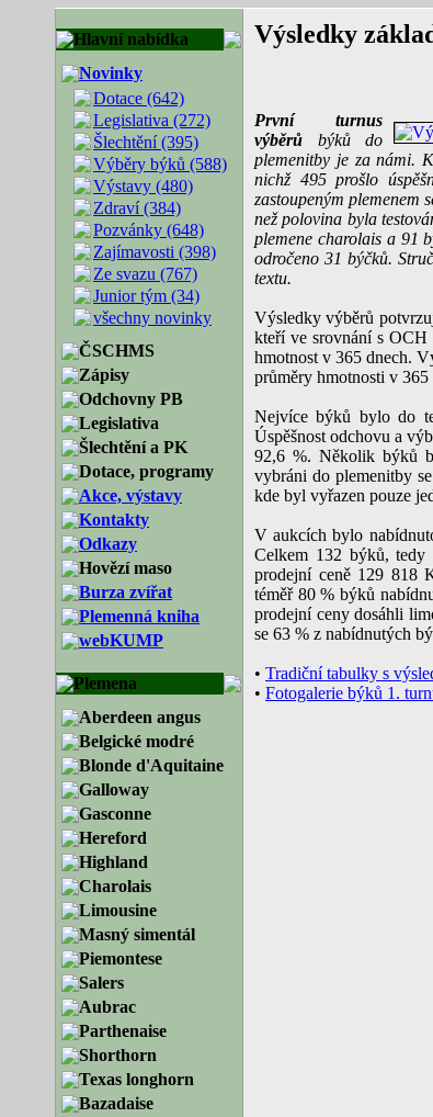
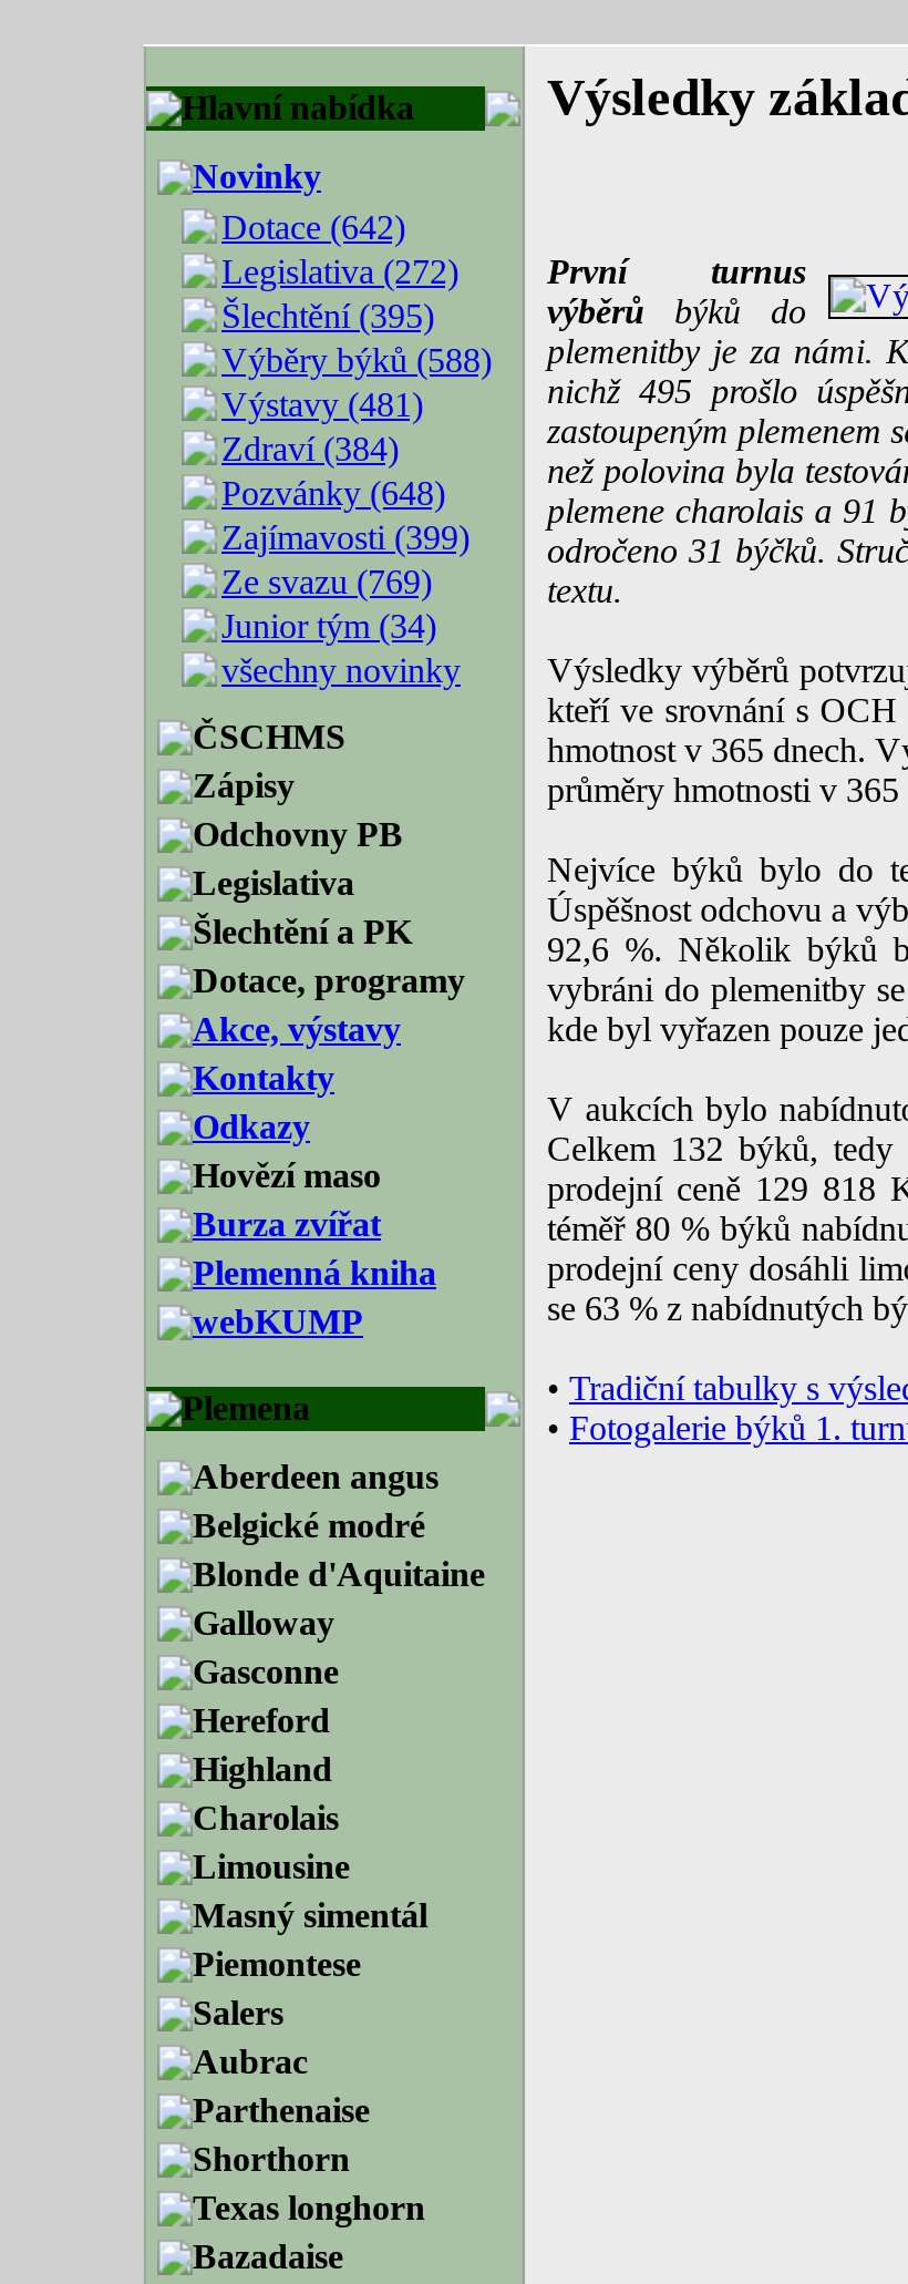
- Výstavy (480)
+ Výstavy (481)

- Zajímavosti (398)
+ Zajímavosti (399)

- Ze svazu (767)
+ Ze svazu (769)
